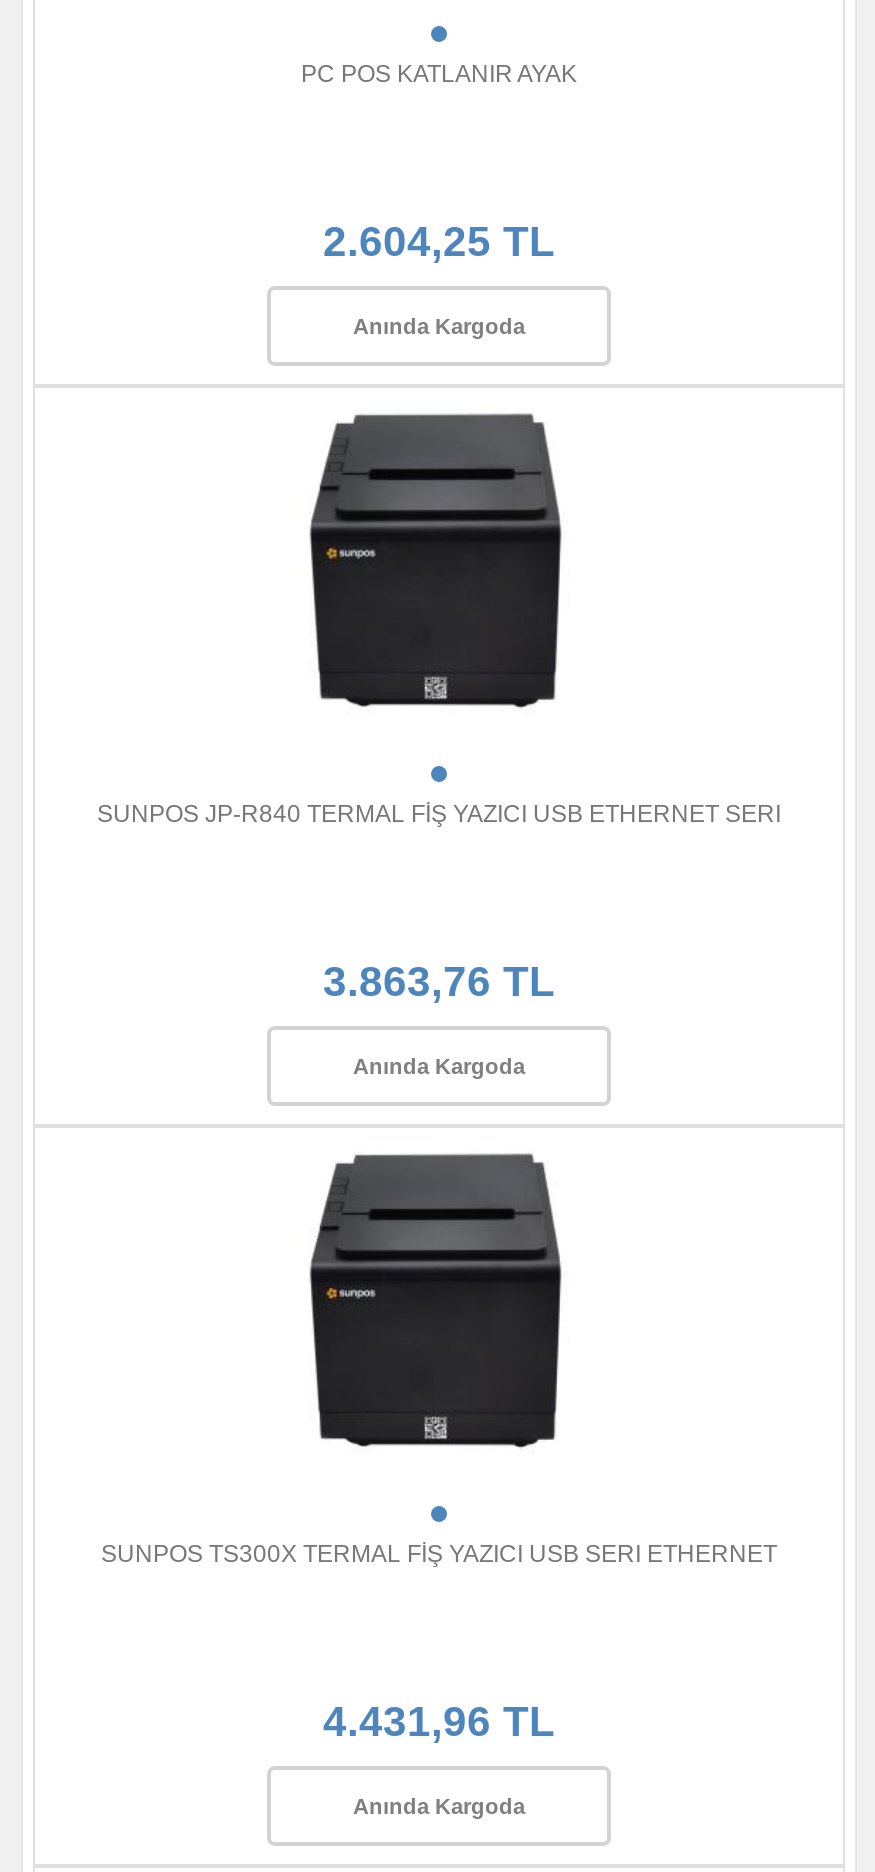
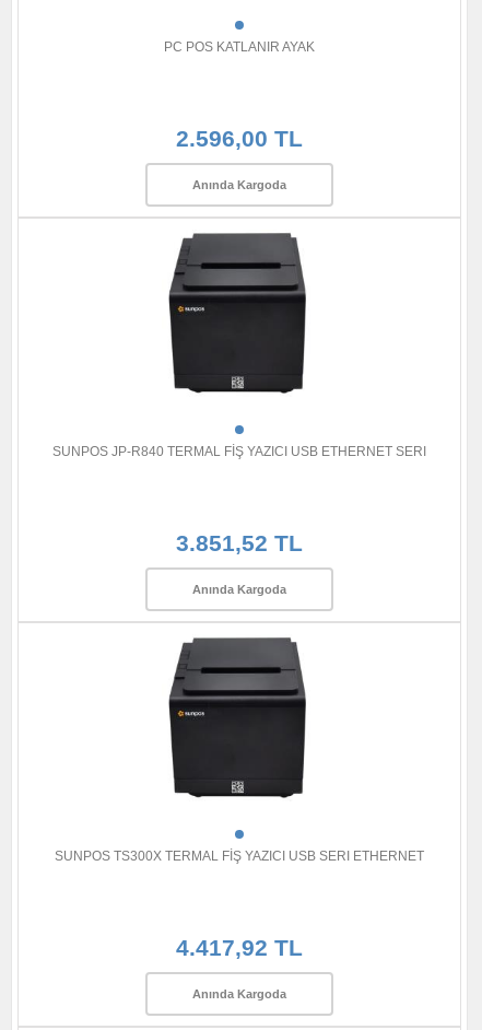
- 2.604,25 TL
+ 2.596,00 TL

- 3.863,76 TL
+ 3.851,52 TL

- 4.431,96 TL
+ 4.417,92 TL
